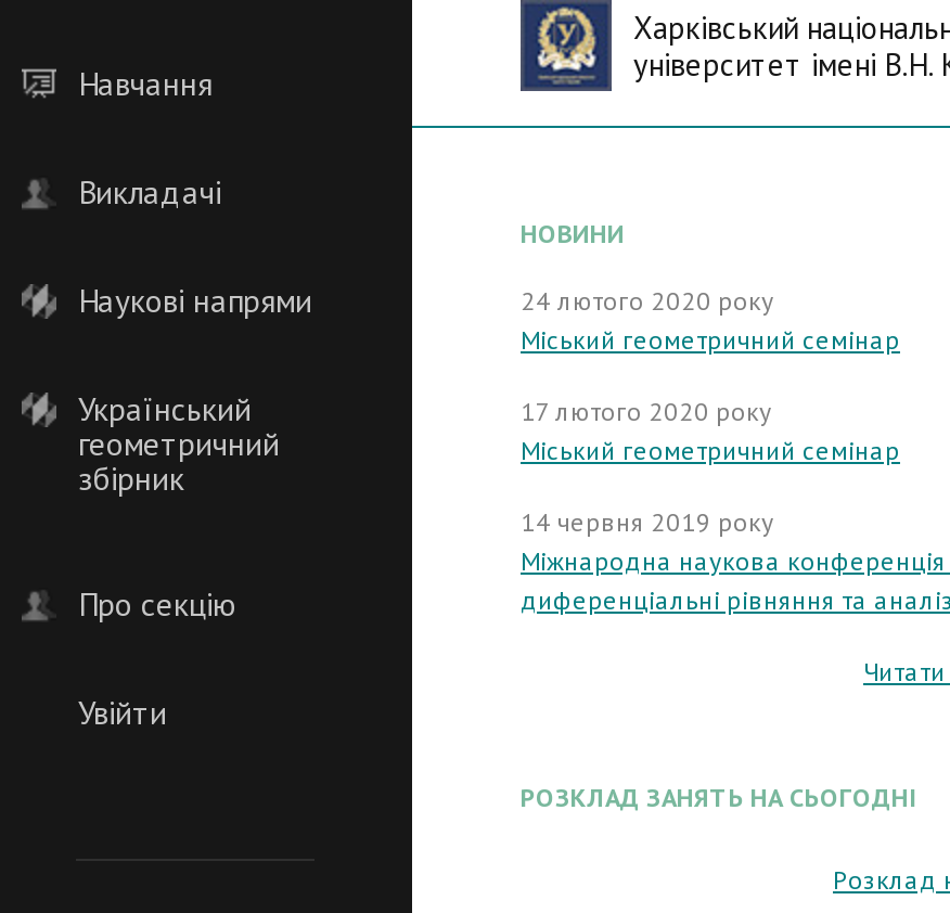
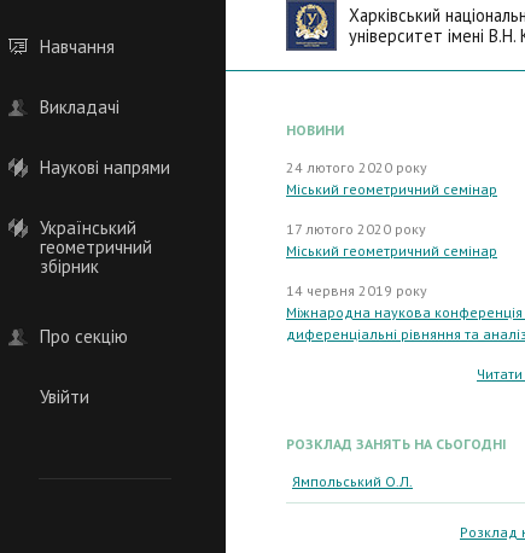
+ Ямпольський О.Л.
